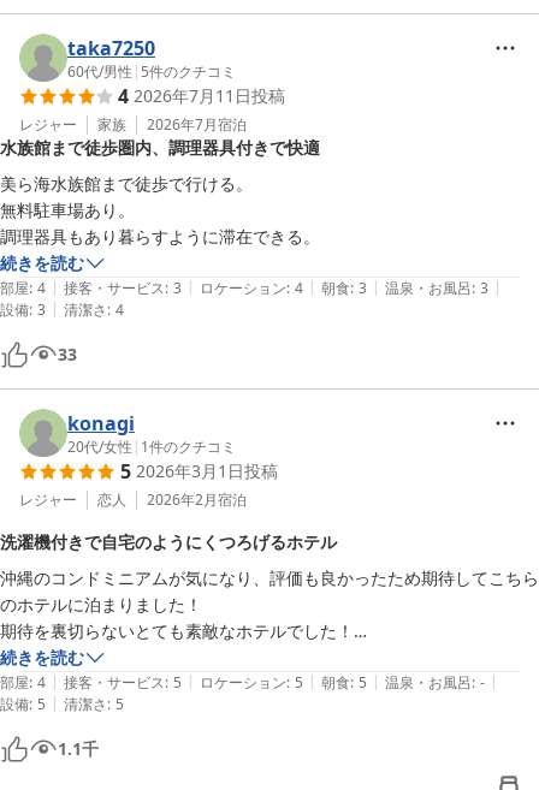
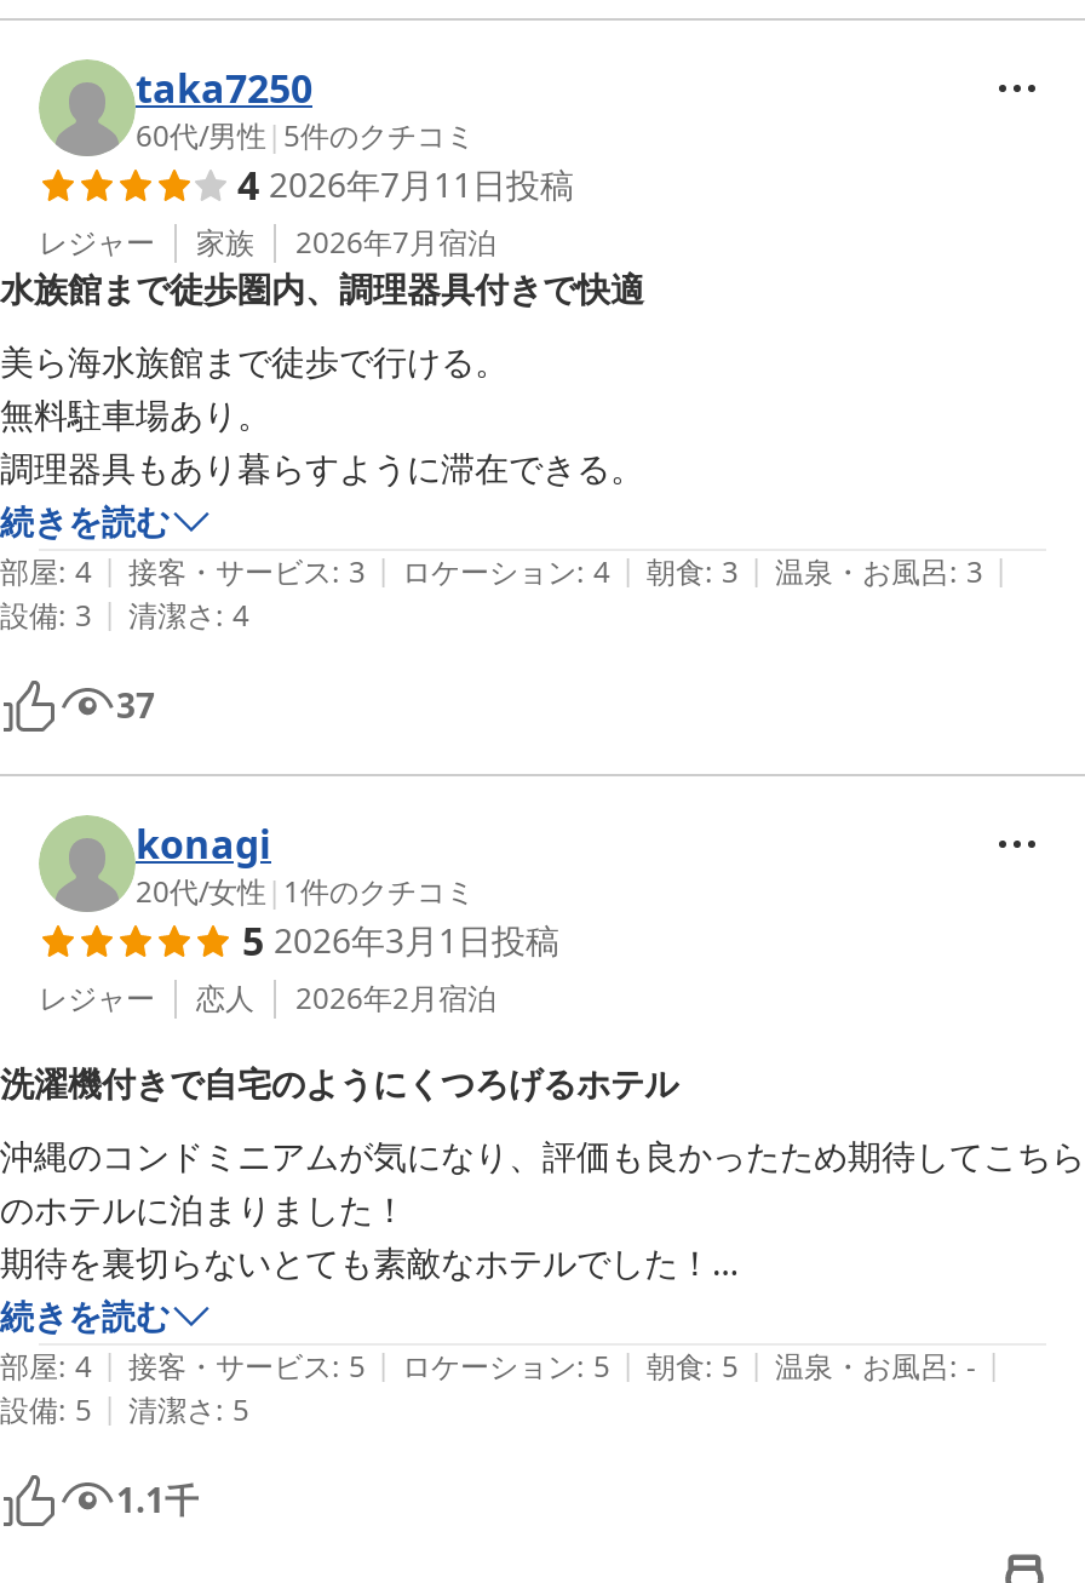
- 33
+ 37
